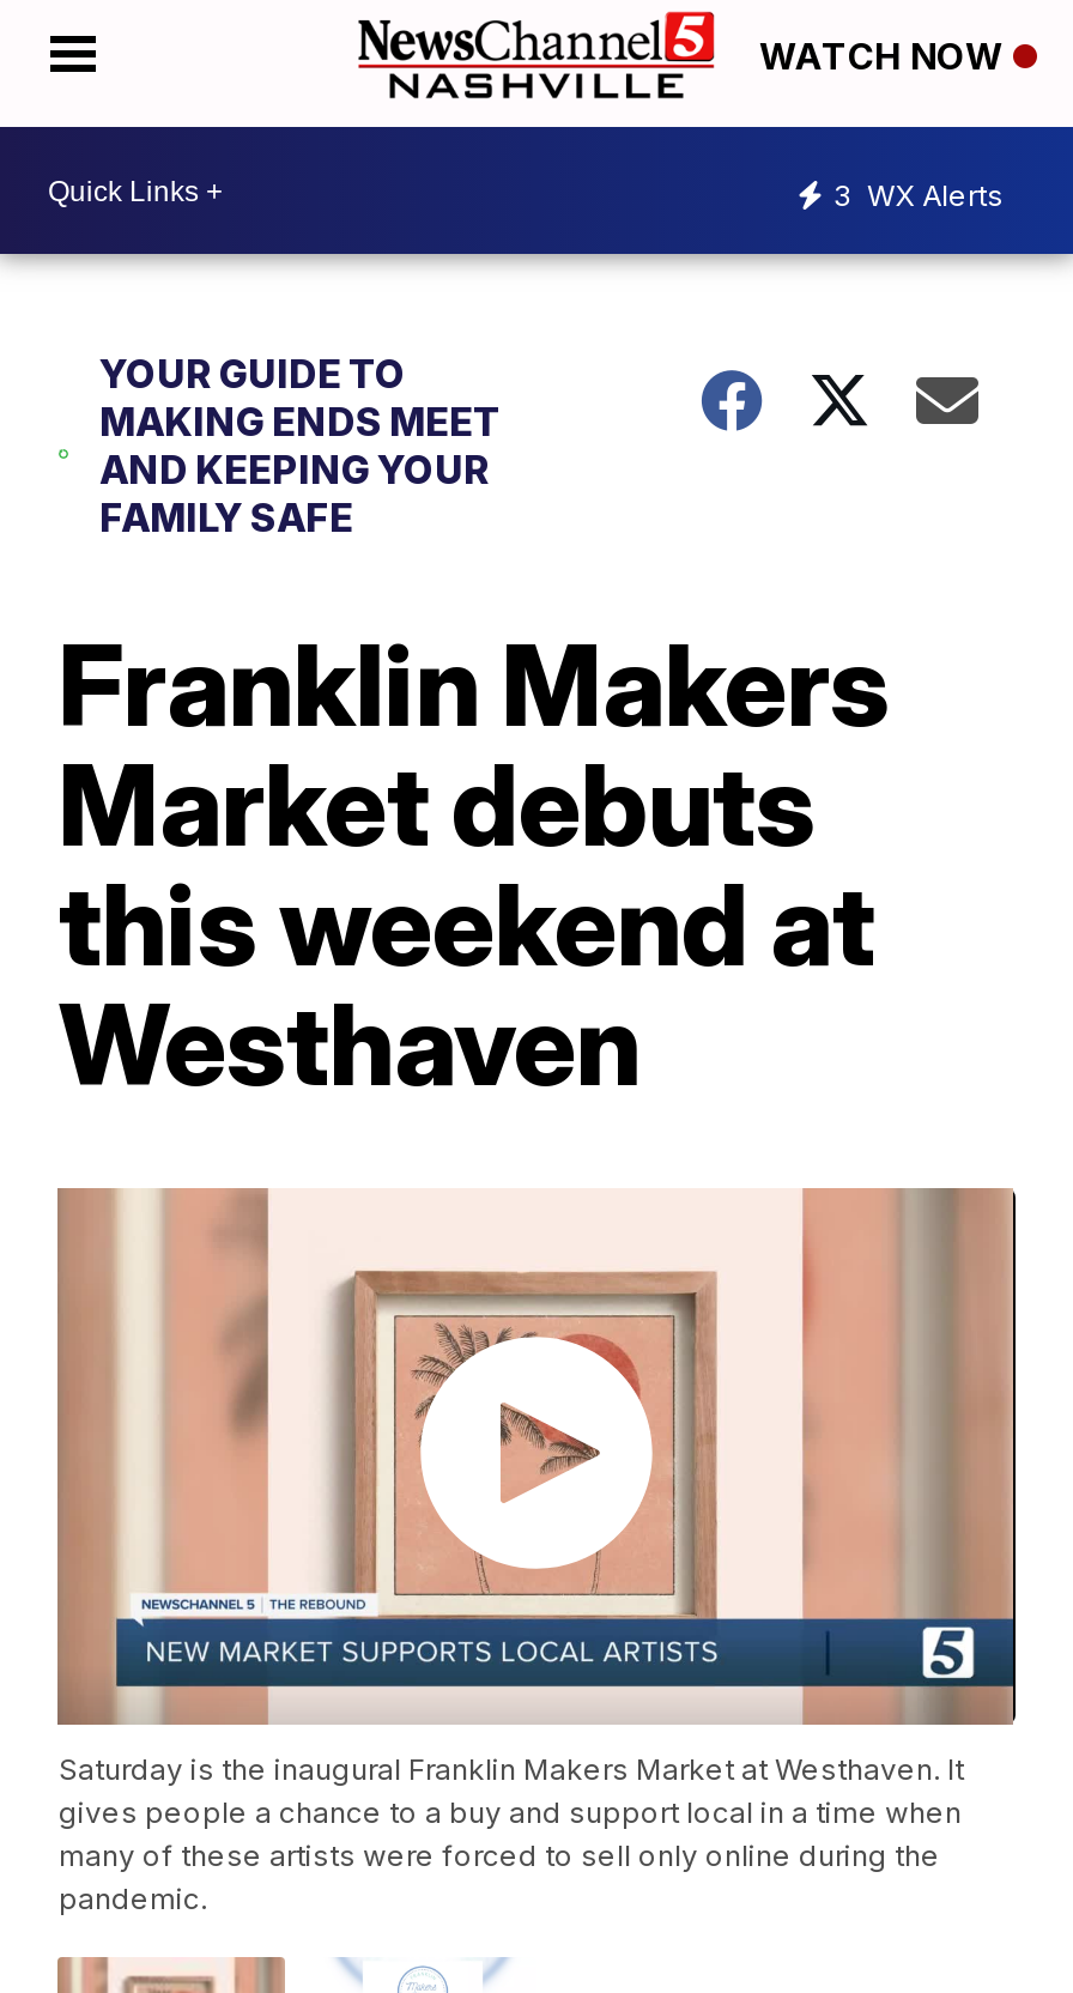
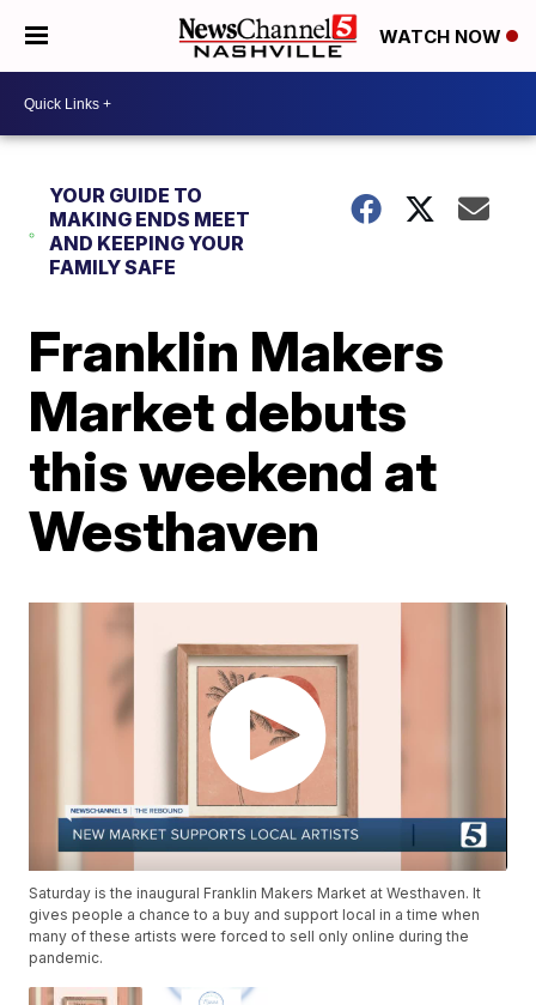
- 3 WX Alerts
